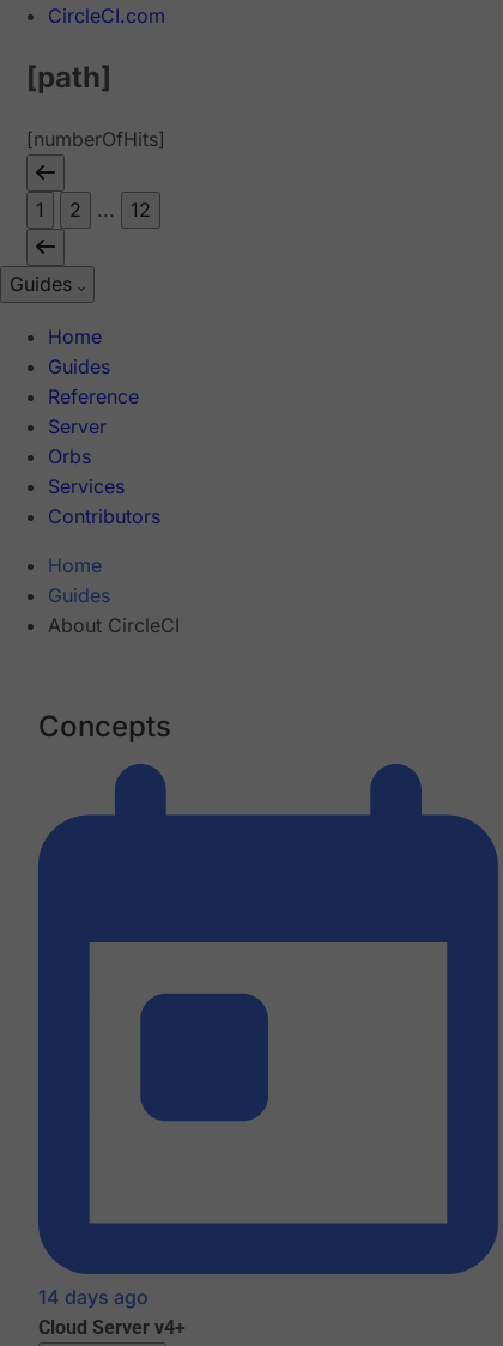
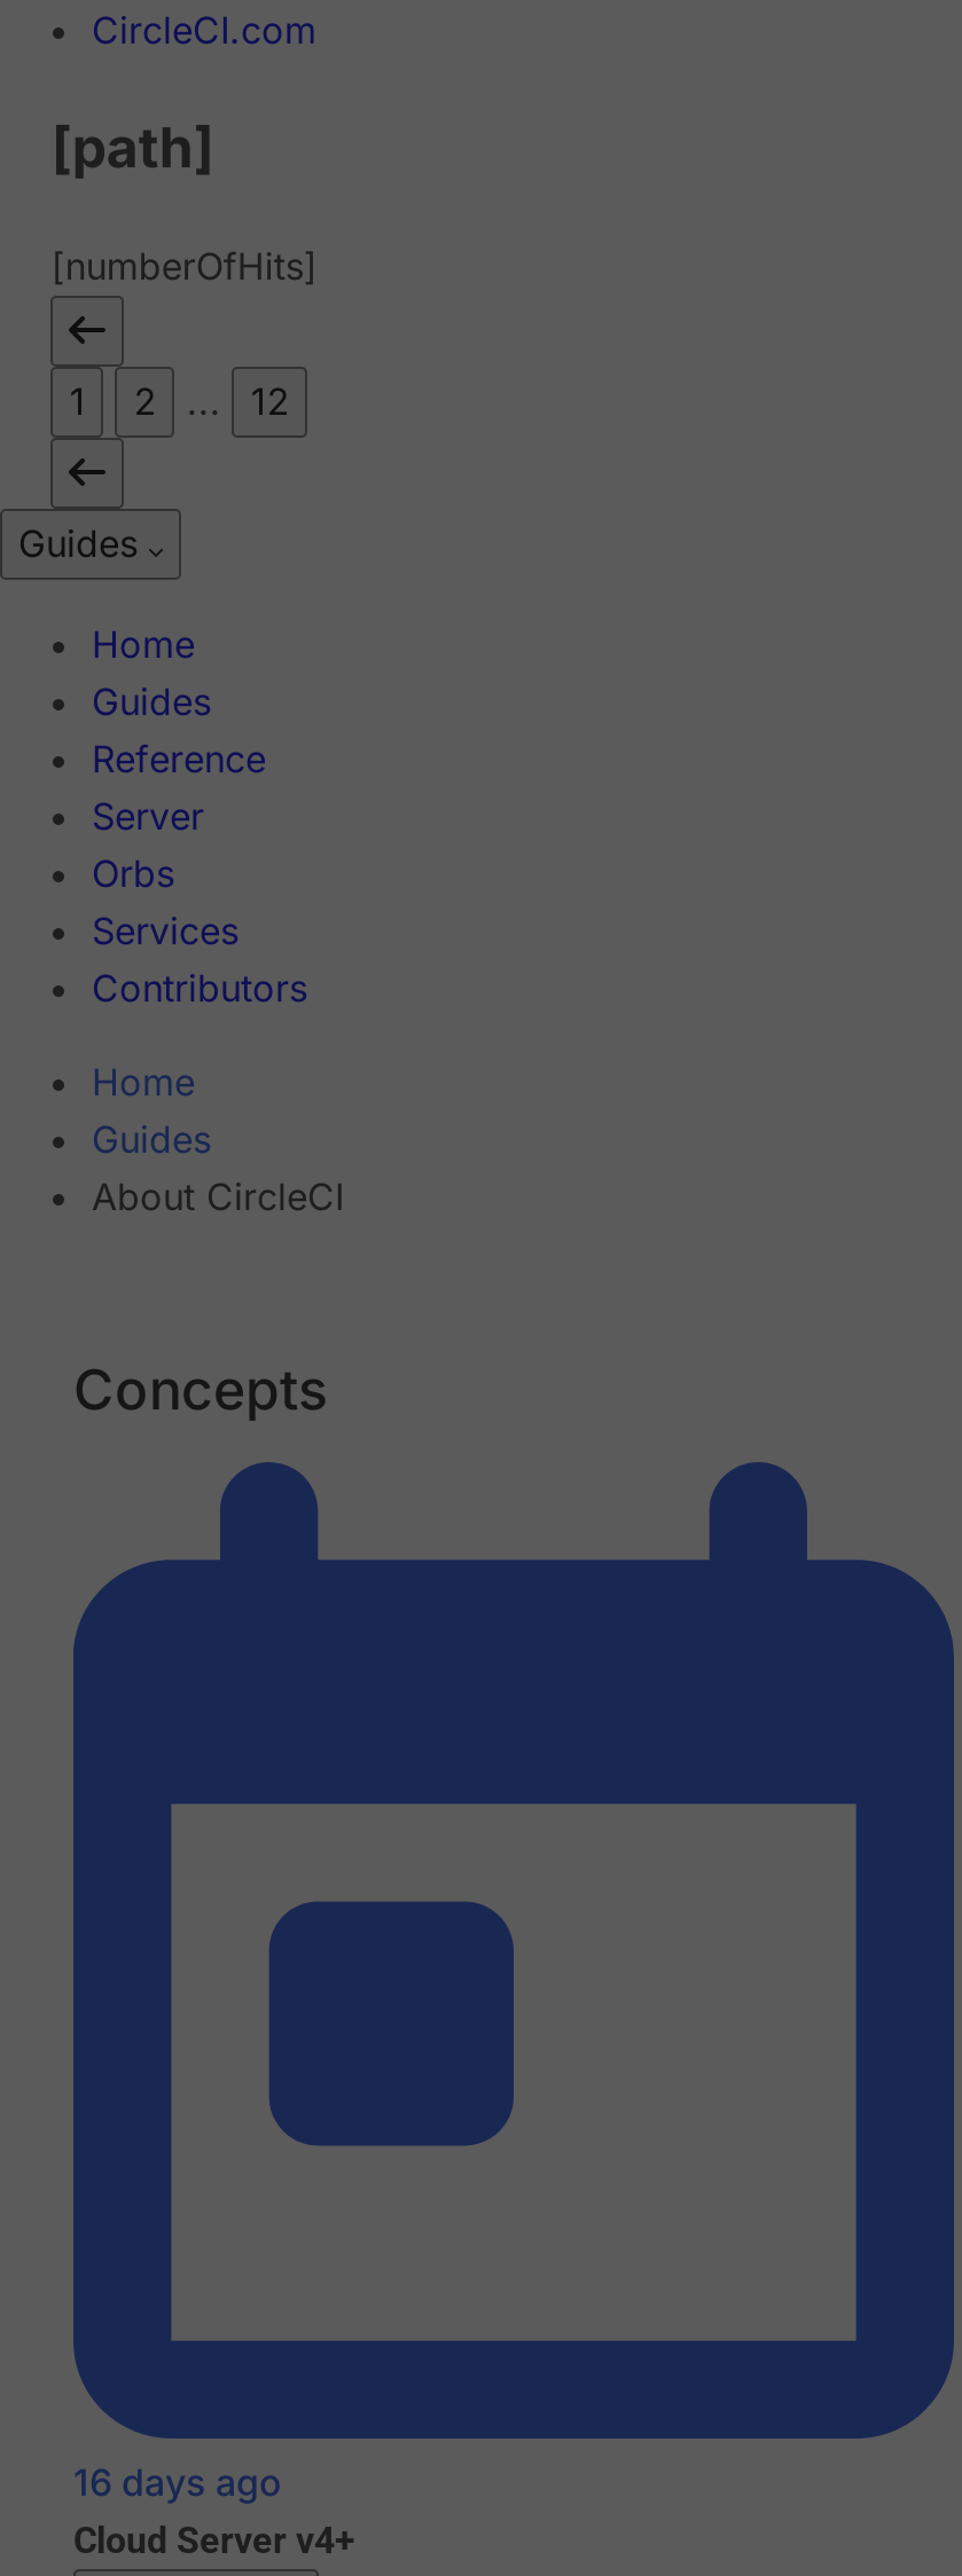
- 14 days ago
+ 16 days ago
